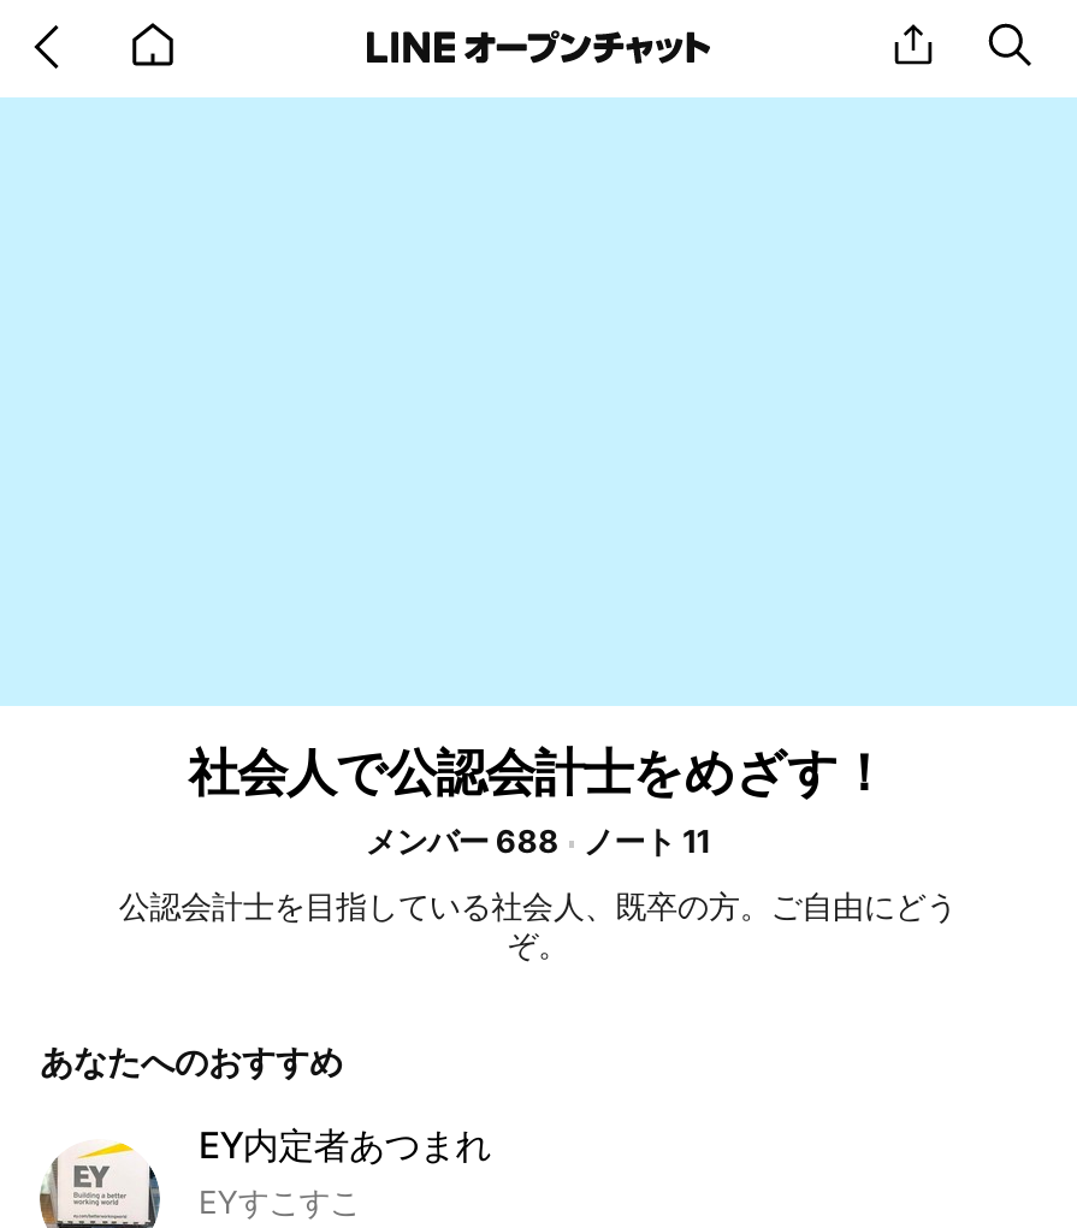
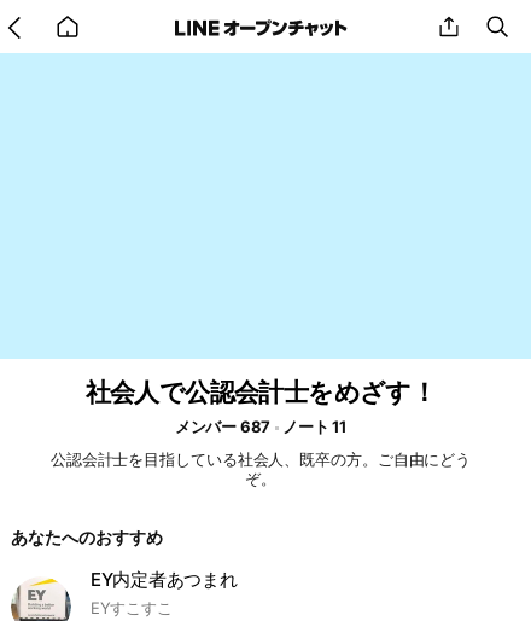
- メンバー 688
+ メンバー 687
